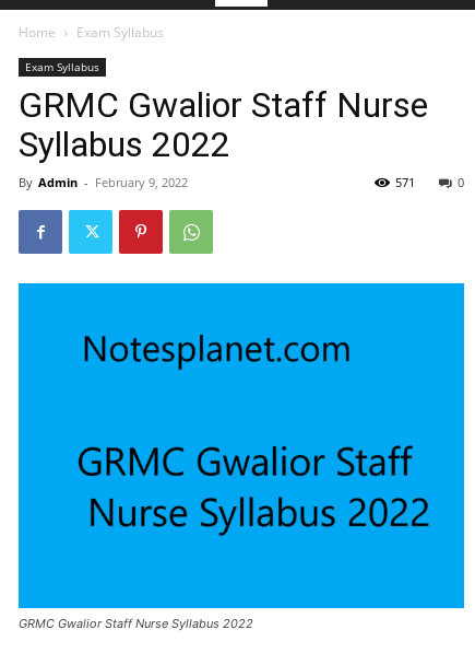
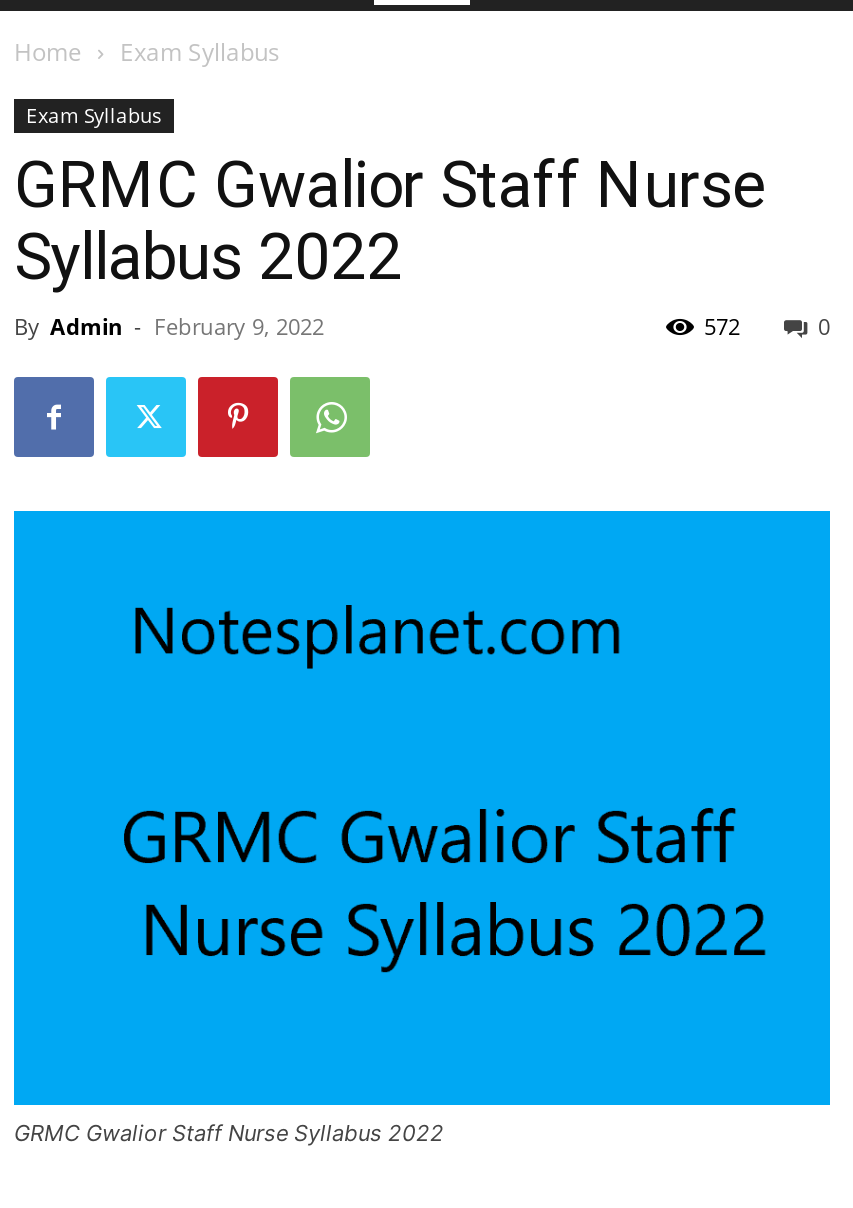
- 571
+ 572
